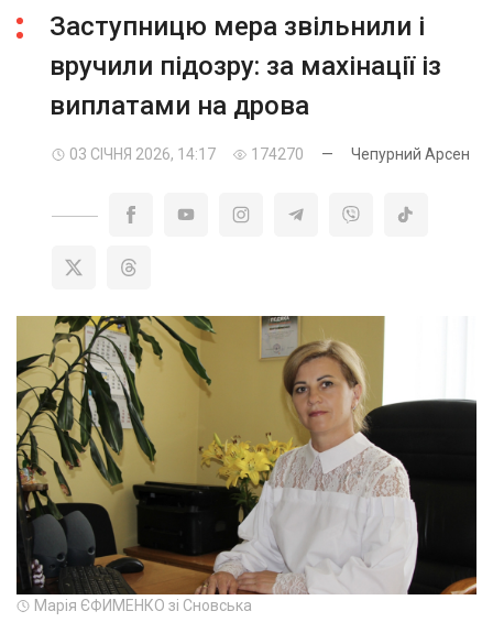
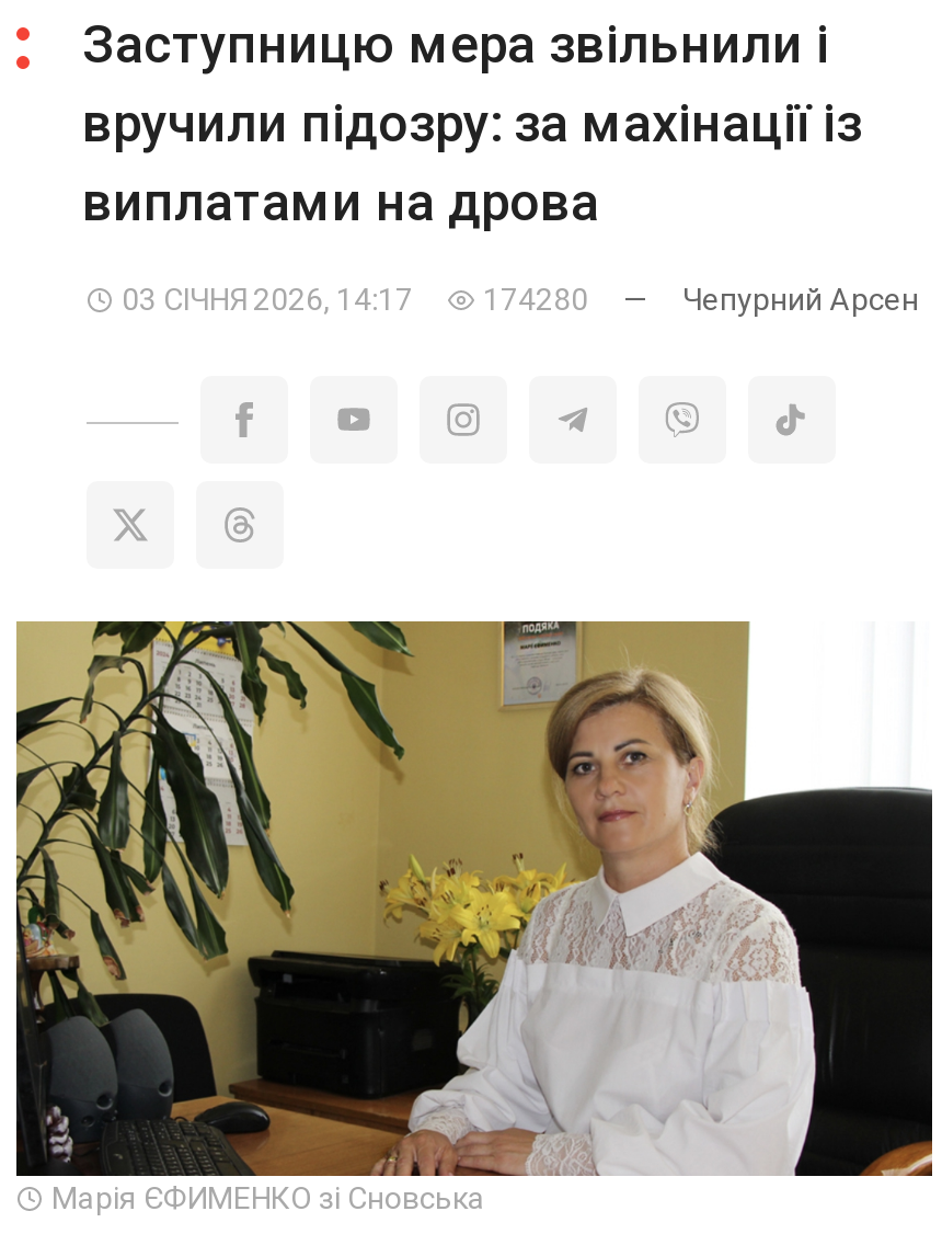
- 174270
+ 174280
